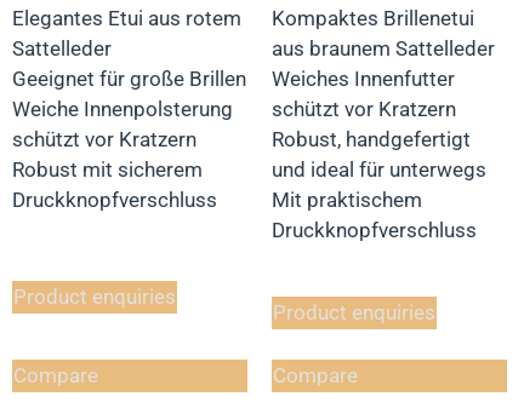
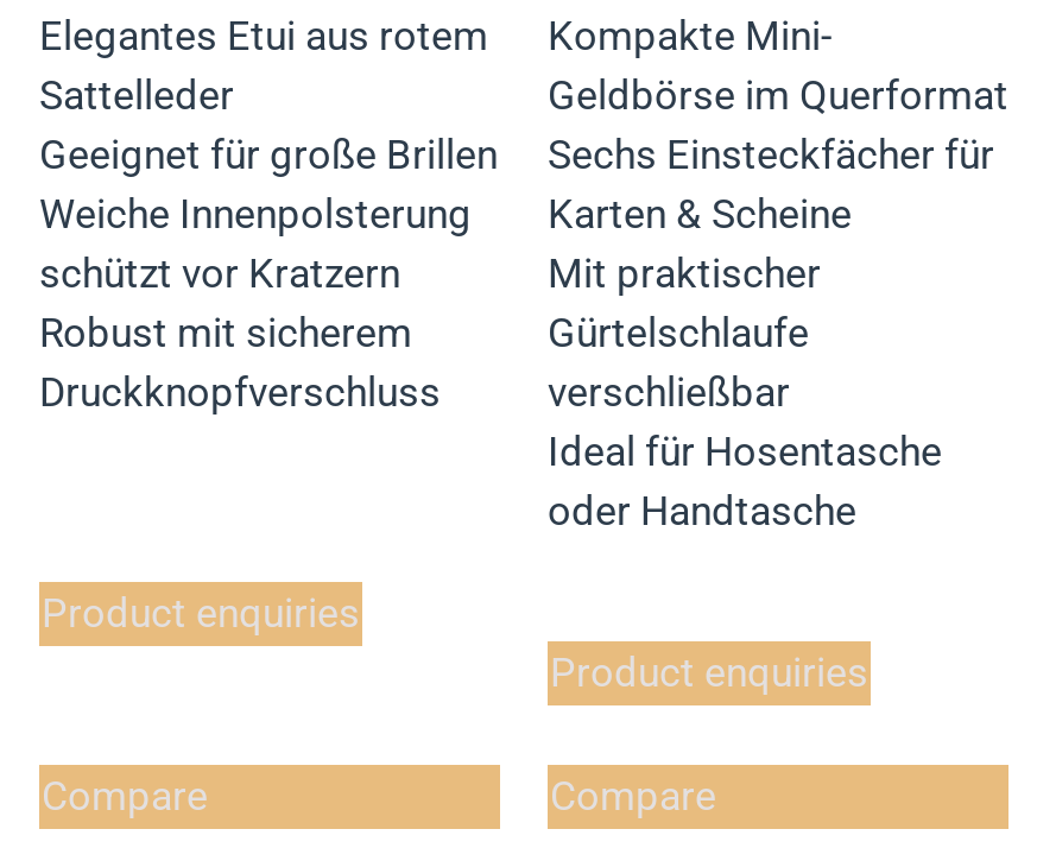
- Kompaktes Brillenetui
- aus braunem Sattelleder
- Weiches Innenfutter
- schützt vor Kratzern
- Robust, handgefertigt
- und ideal für unterwegs
- Mit praktischem
- Druckknopfverschluss
+ Kompakte Mini-
+ Geldbörse im Querformat
+ Sechs Einsteckfächer für
+ Karten & Scheine
+ Mit praktischer
+ Gürtelschlaufe
+ verschließbar
+ Ideal für Hosentasche
+ oder Handtasche
